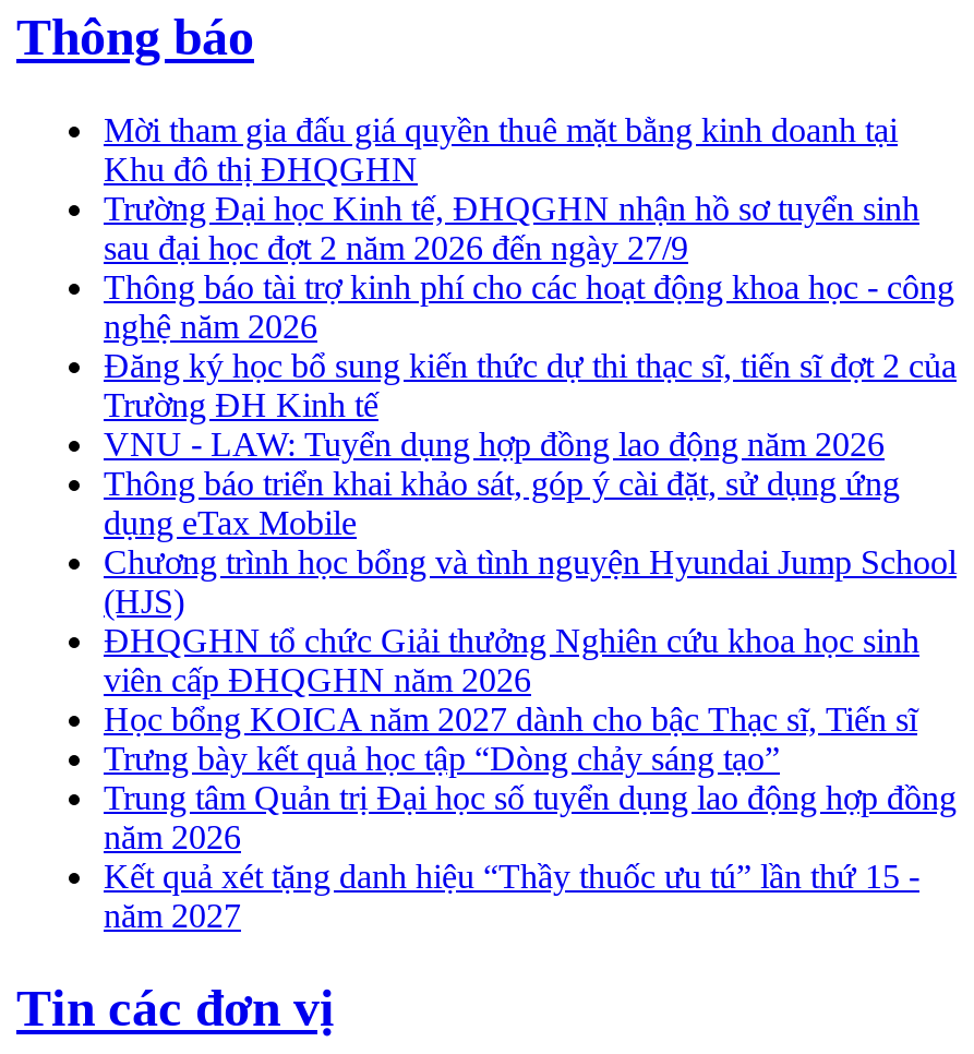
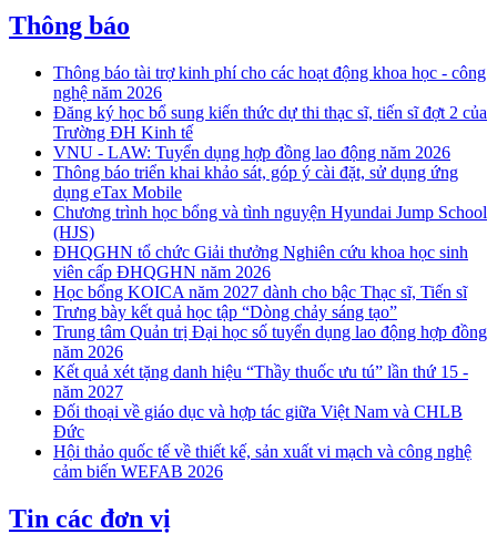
- Mời tham gia đấu giá quyền thuê mặt bằng kinh doanh tại
- Khu đô thị ĐHQGHN
- Trường Đại học Kinh tế, ĐHQGHN nhận hồ sơ tuyển sinh
- sau đại học đợt 2 năm 2026 đến ngày 27/9

moved up: Thông báo tài trợ kinh phí cho các hoạt động khoa học - công | nghệ năm 2026 | Đăng ký học bổ sung kiến thức dự thi thạc sĩ, tiến sĩ đợt 2 của | ... | Kết quả xét tặng danh hiệu “Thầy thuốc ưu tú” lần thứ 15 - | năm 2027

+ Đối thoại về giáo dục và hợp tác giữa Việt Nam và CHLB
+ Đức
+ Hội thảo quốc tế về thiết kế, sản xuất vi mạch và công nghệ
+ cảm biến WEFAB 2026
